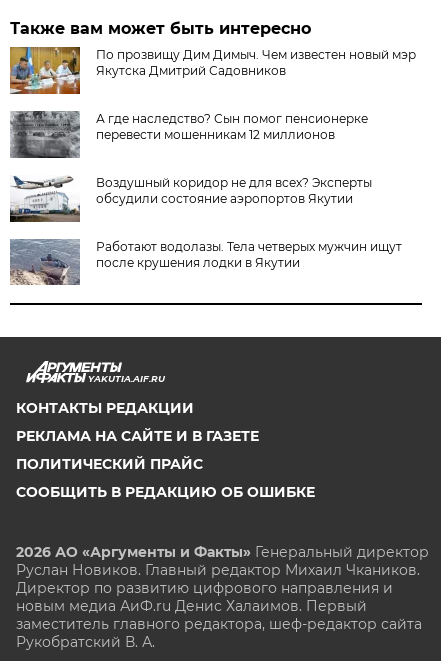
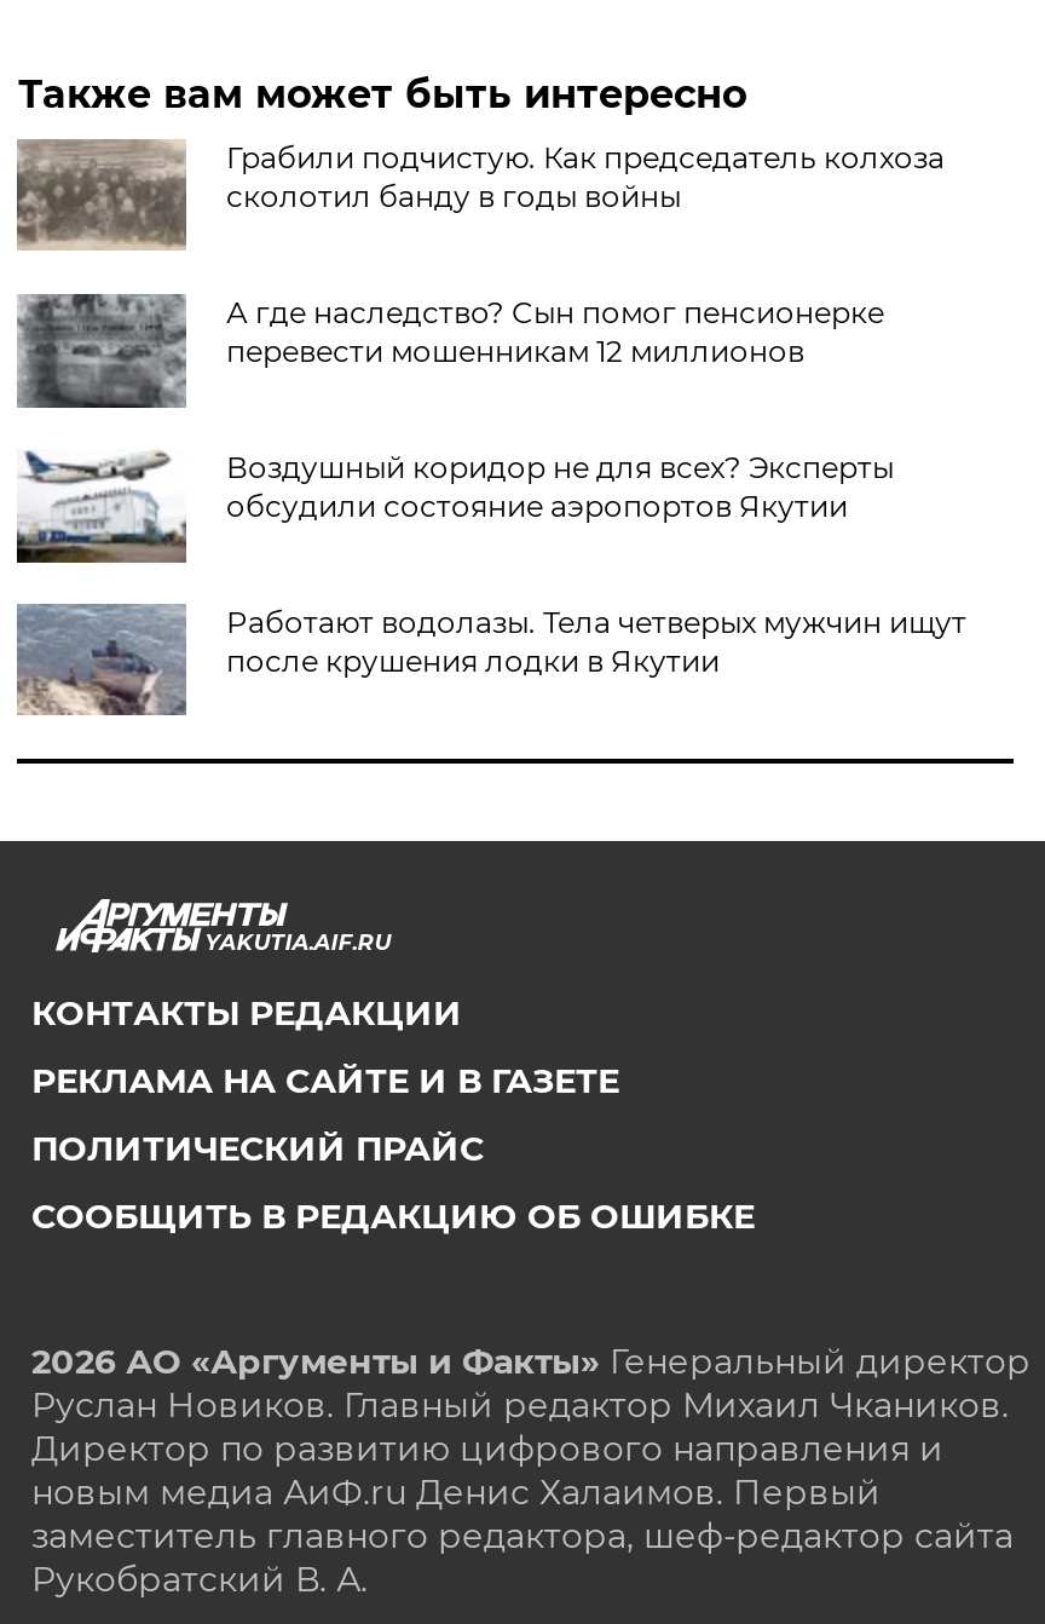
- [image]
- По прозвищу Дим Димыч. Чем известен новый мэр
- Якутска Дмитрий Садовников
+ [image]
+ Грабили подчистую. Как председатель колхоза
+ сколотил банду в годы войны
